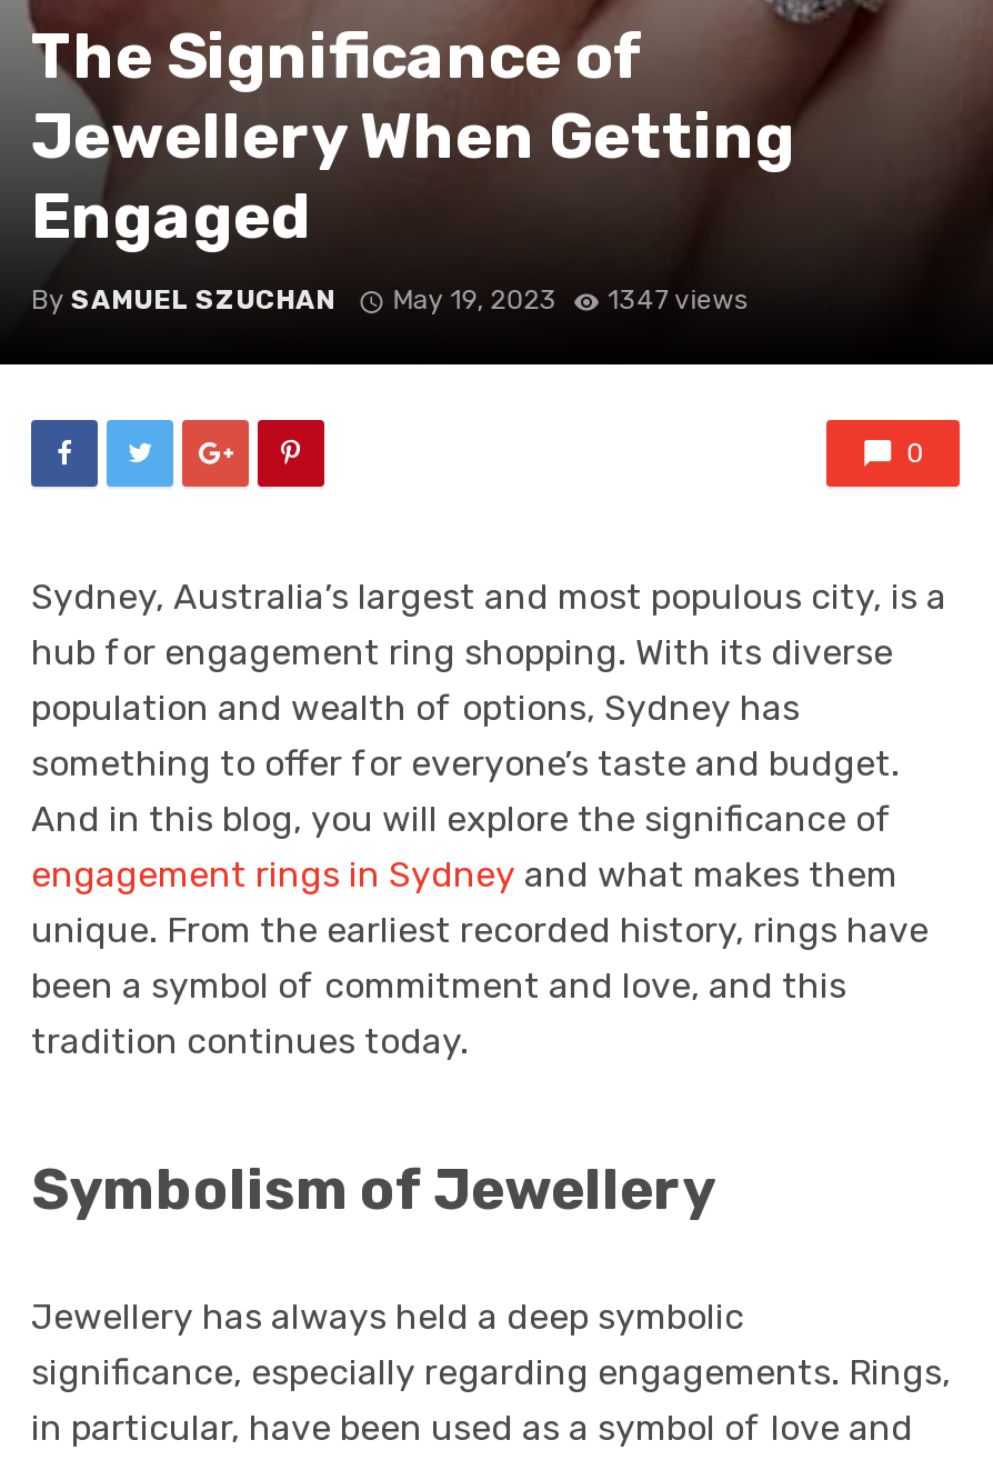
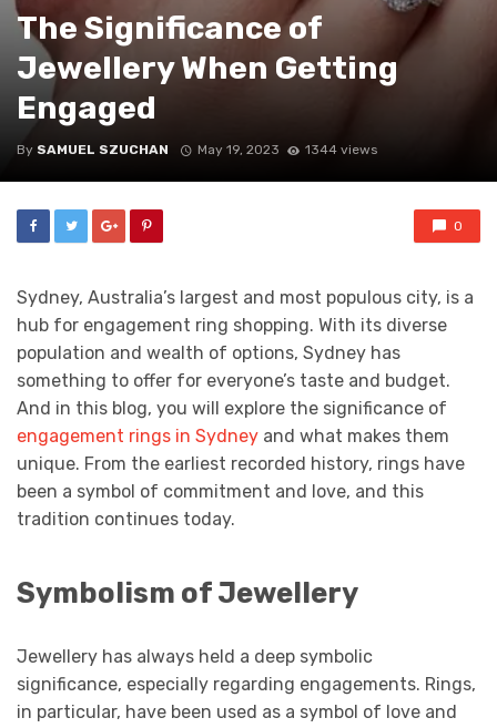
- By SAMUEL SZUCHAN May 19, 2023 1347 views
+ By SAMUEL SZUCHAN May 19, 2023 1344 views
